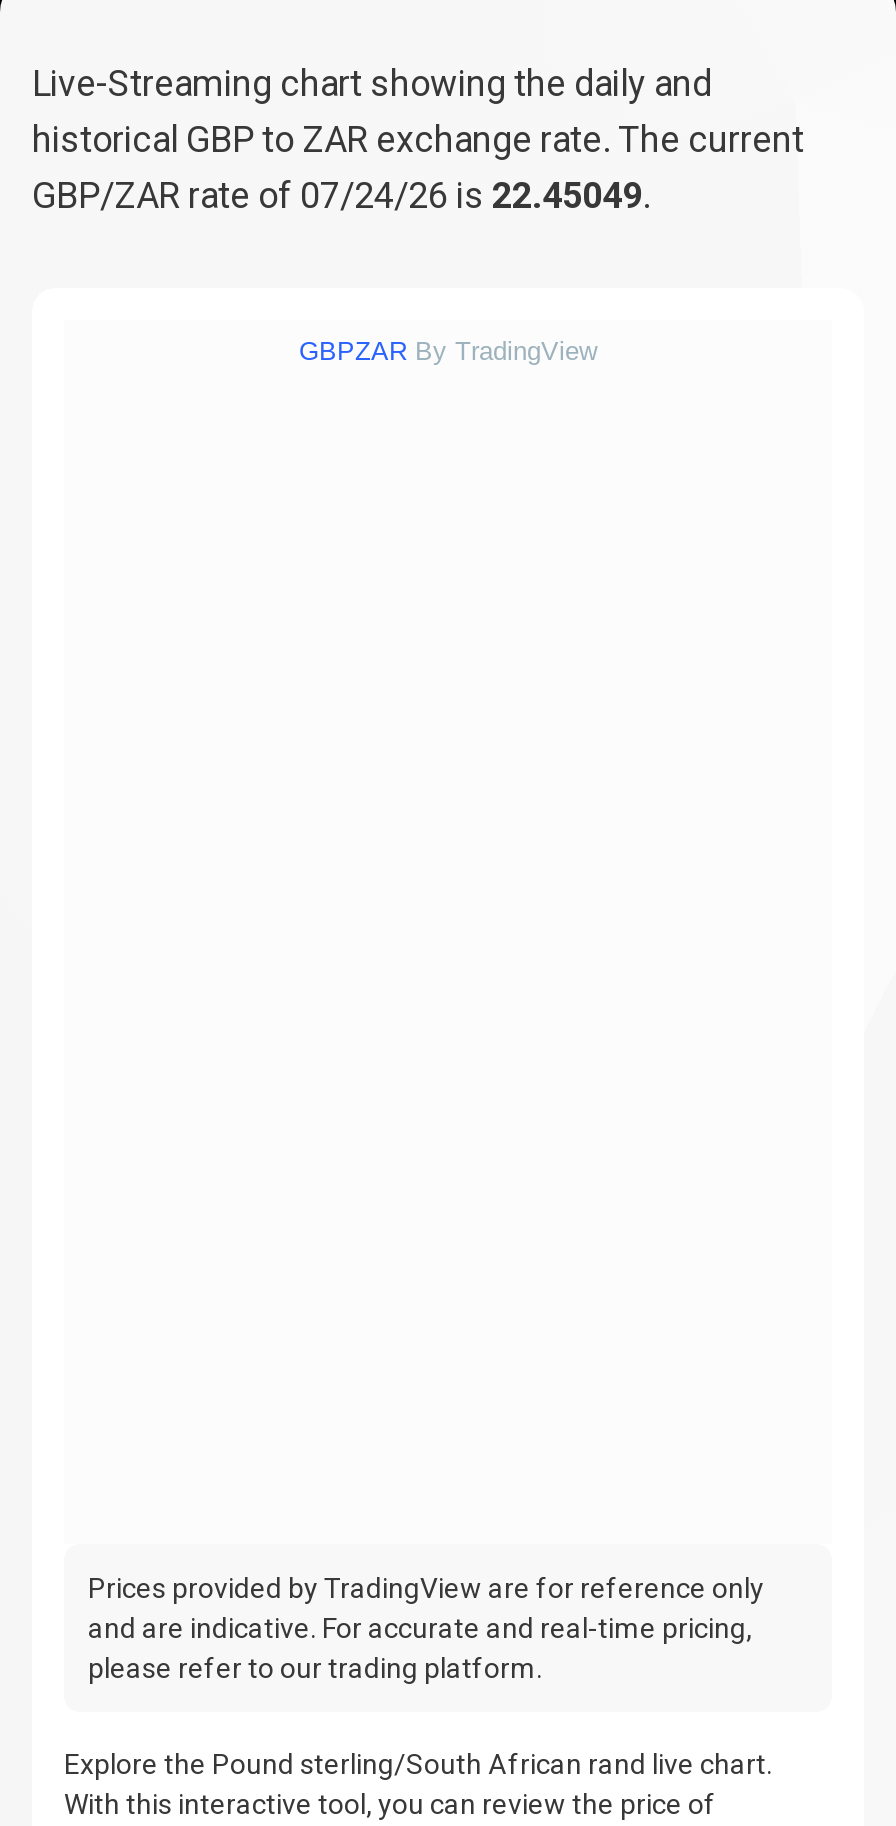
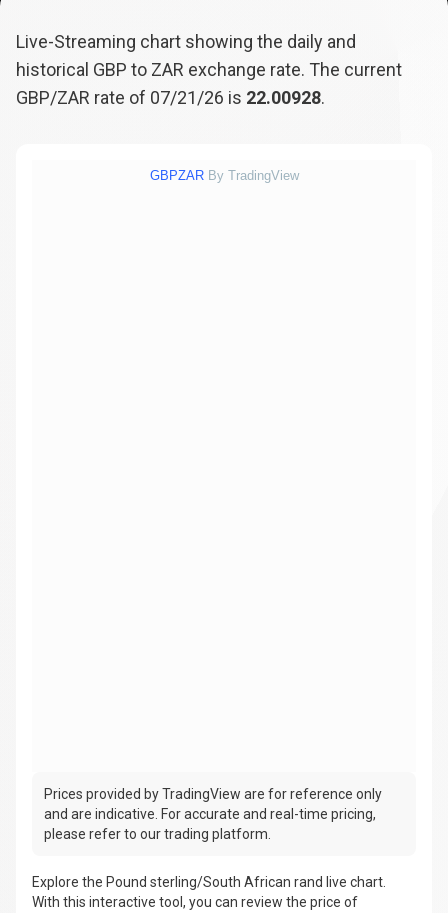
- GBP/ZAR rate of 07/24/26 is 22.45049.
+ GBP/ZAR rate of 07/21/26 is 22.00928.
